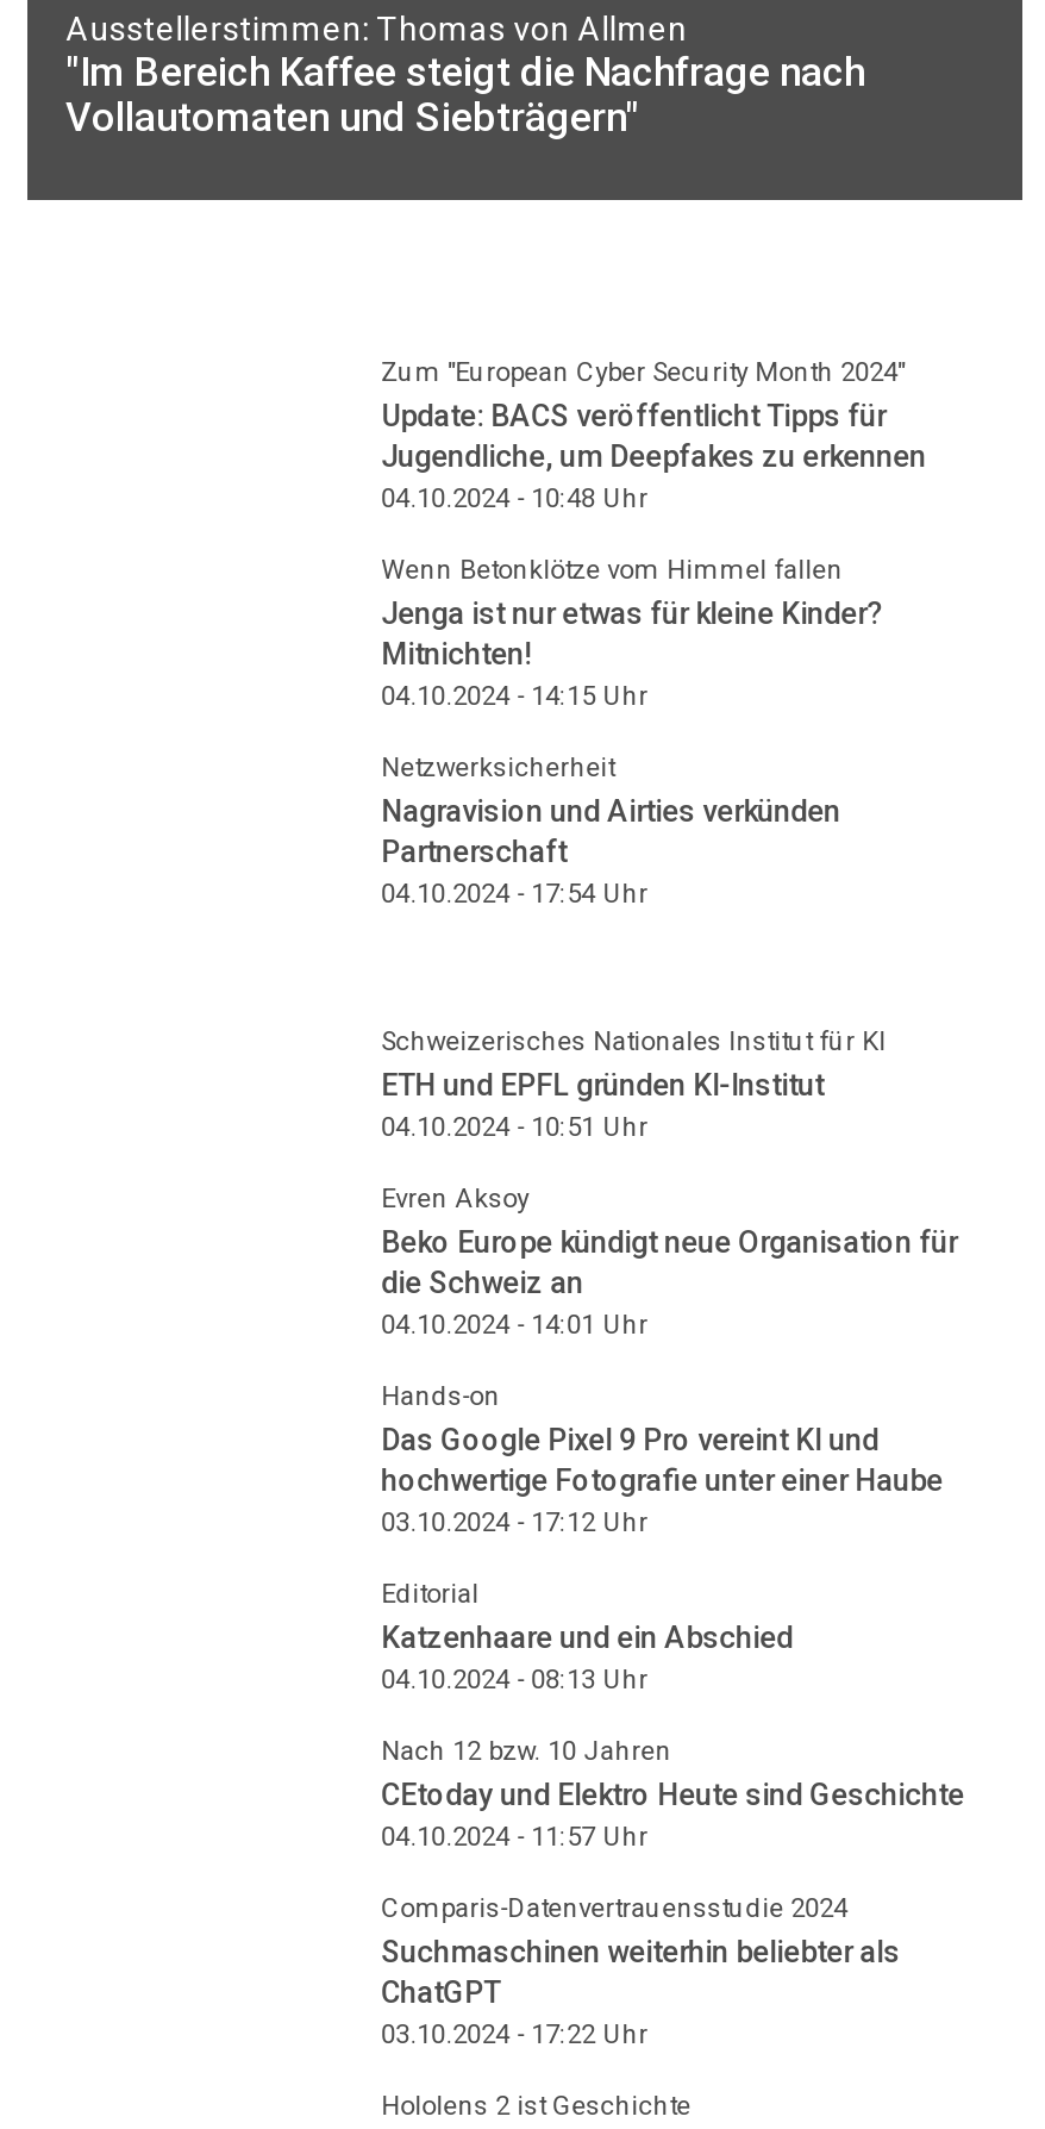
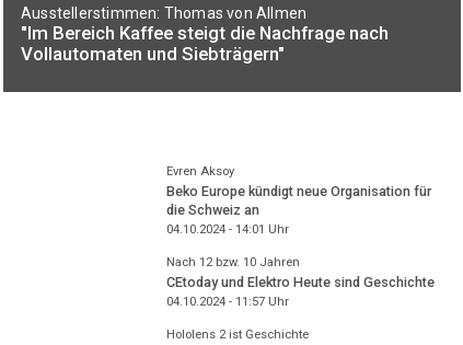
- Zum "European Cyber Security Month 2024"
- Update: BACS veröffentlicht Tipps für
- Jugendliche, um Deepfakes zu erkennen
- 04.10.2024 - 10:48 Uhr
- Wenn Betonklötze vom Himmel fallen
- Jenga ist nur etwas für kleine Kinder?
- Mitnichten!
- 04.10.2024 - 14:15 Uhr
- Netzwerksicherheit
- Nagravision und Airties verkünden
- Partnerschaft
- 04.10.2024 - 17:54 Uhr

- Schweizerisches Nationales Institut für KI
- ETH und EPFL gründen KI-Institut
- 04.10.2024 - 10:51 Uhr

- Hands-on
- Das Google Pixel 9 Pro vereint KI und
- hochwertige Fotografie unter einer Haube
- 03.10.2024 - 17:12 Uhr
- Editorial
- Katzenhaare und ein Abschied
- 04.10.2024 - 08:13 Uhr

- Comparis-Datenvertrauensstudie 2024
- Suchmaschinen weiterhin beliebter als
- ChatGPT
- 03.10.2024 - 17:22 Uhr
